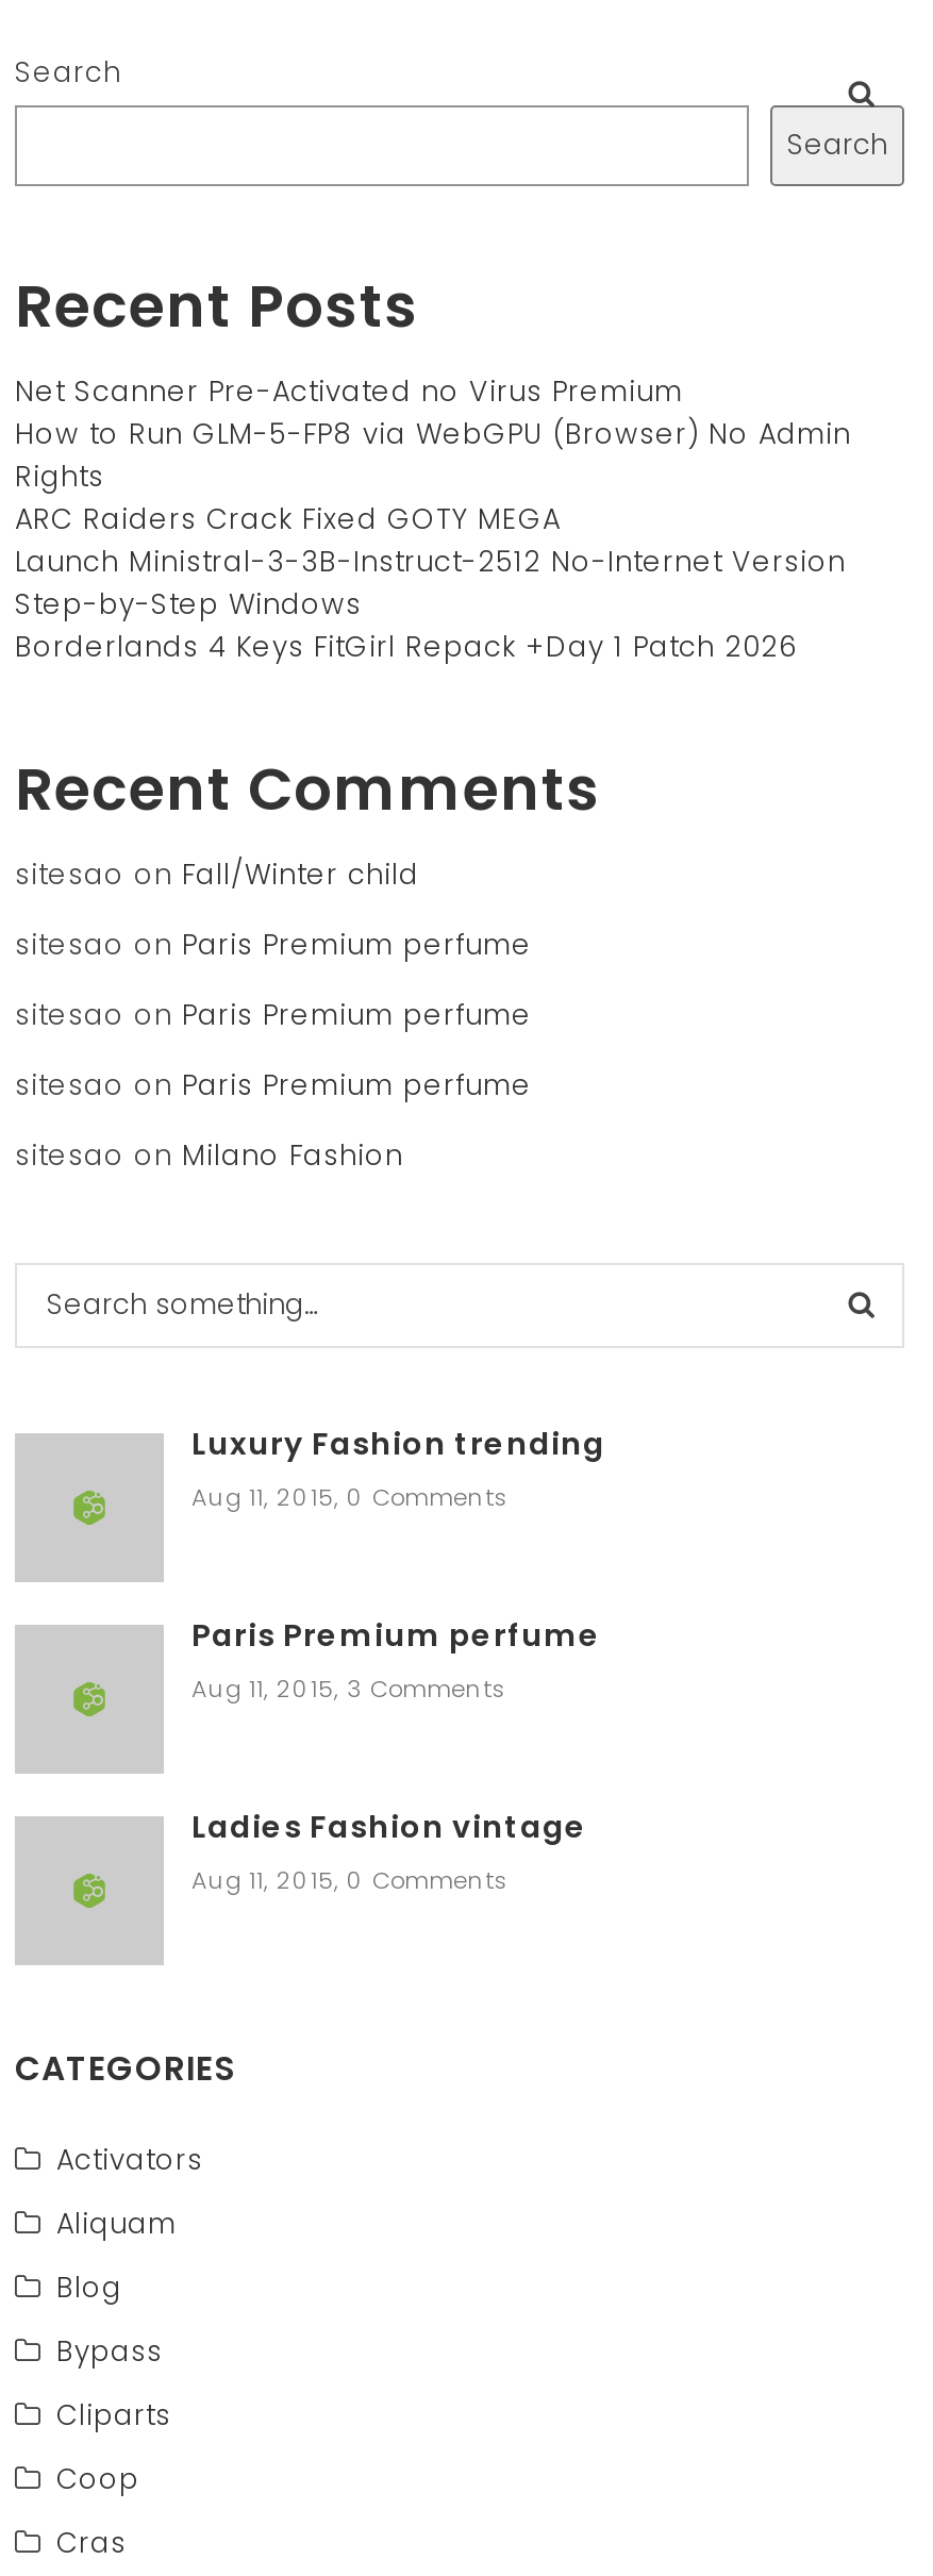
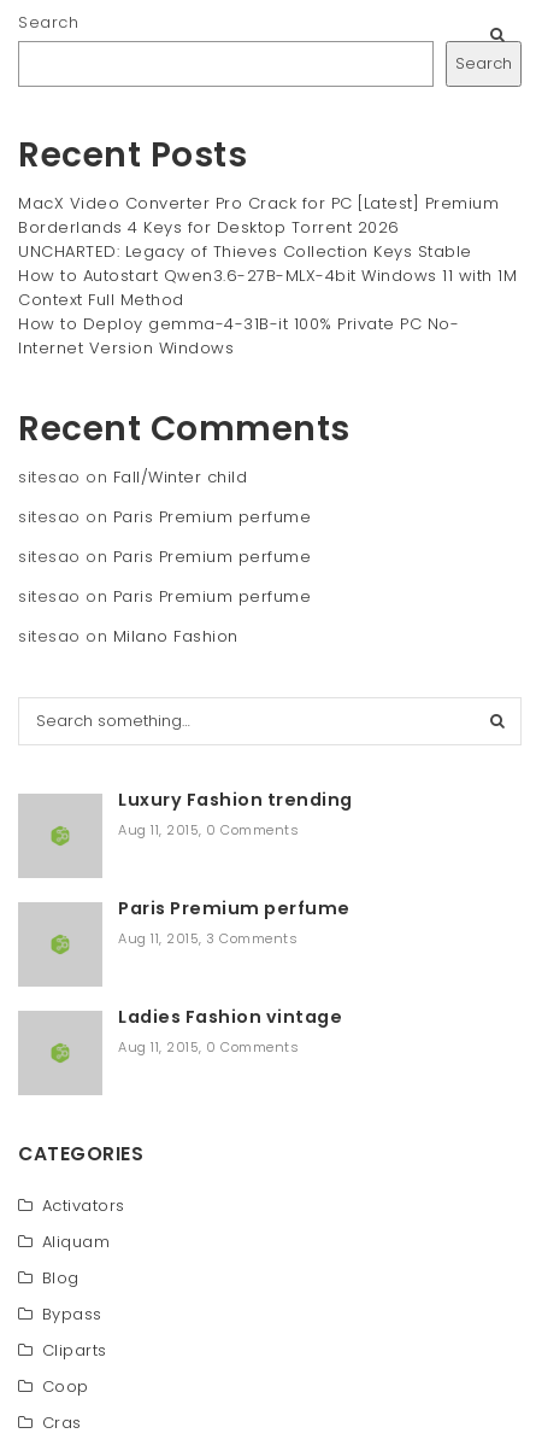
- Net Scanner Pre-Activated no Virus Premium
- How to Run GLM-5-FP8 via WebGPU (Browser) No Admin
- Rights
- ARC Raiders Crack Fixed GOTY MEGA
- Launch Ministral-3-3B-Instruct-2512 No-Internet Version
- Step-by-Step Windows
- Borderlands 4 Keys FitGirl Repack +Day 1 Patch 2026
+ MacX Video Converter Pro Crack for PC [Latest] Premium
+ Borderlands 4 Keys for Desktop Torrent 2026
+ UNCHARTED: Legacy of Thieves Collection Keys Stable
+ How to Autostart Qwen3.6-27B-MLX-4bit Windows 11 with 1M
+ Context Full Method
+ How to Deploy gemma-4-31B-it 100% Private PC No-
+ Internet Version Windows
